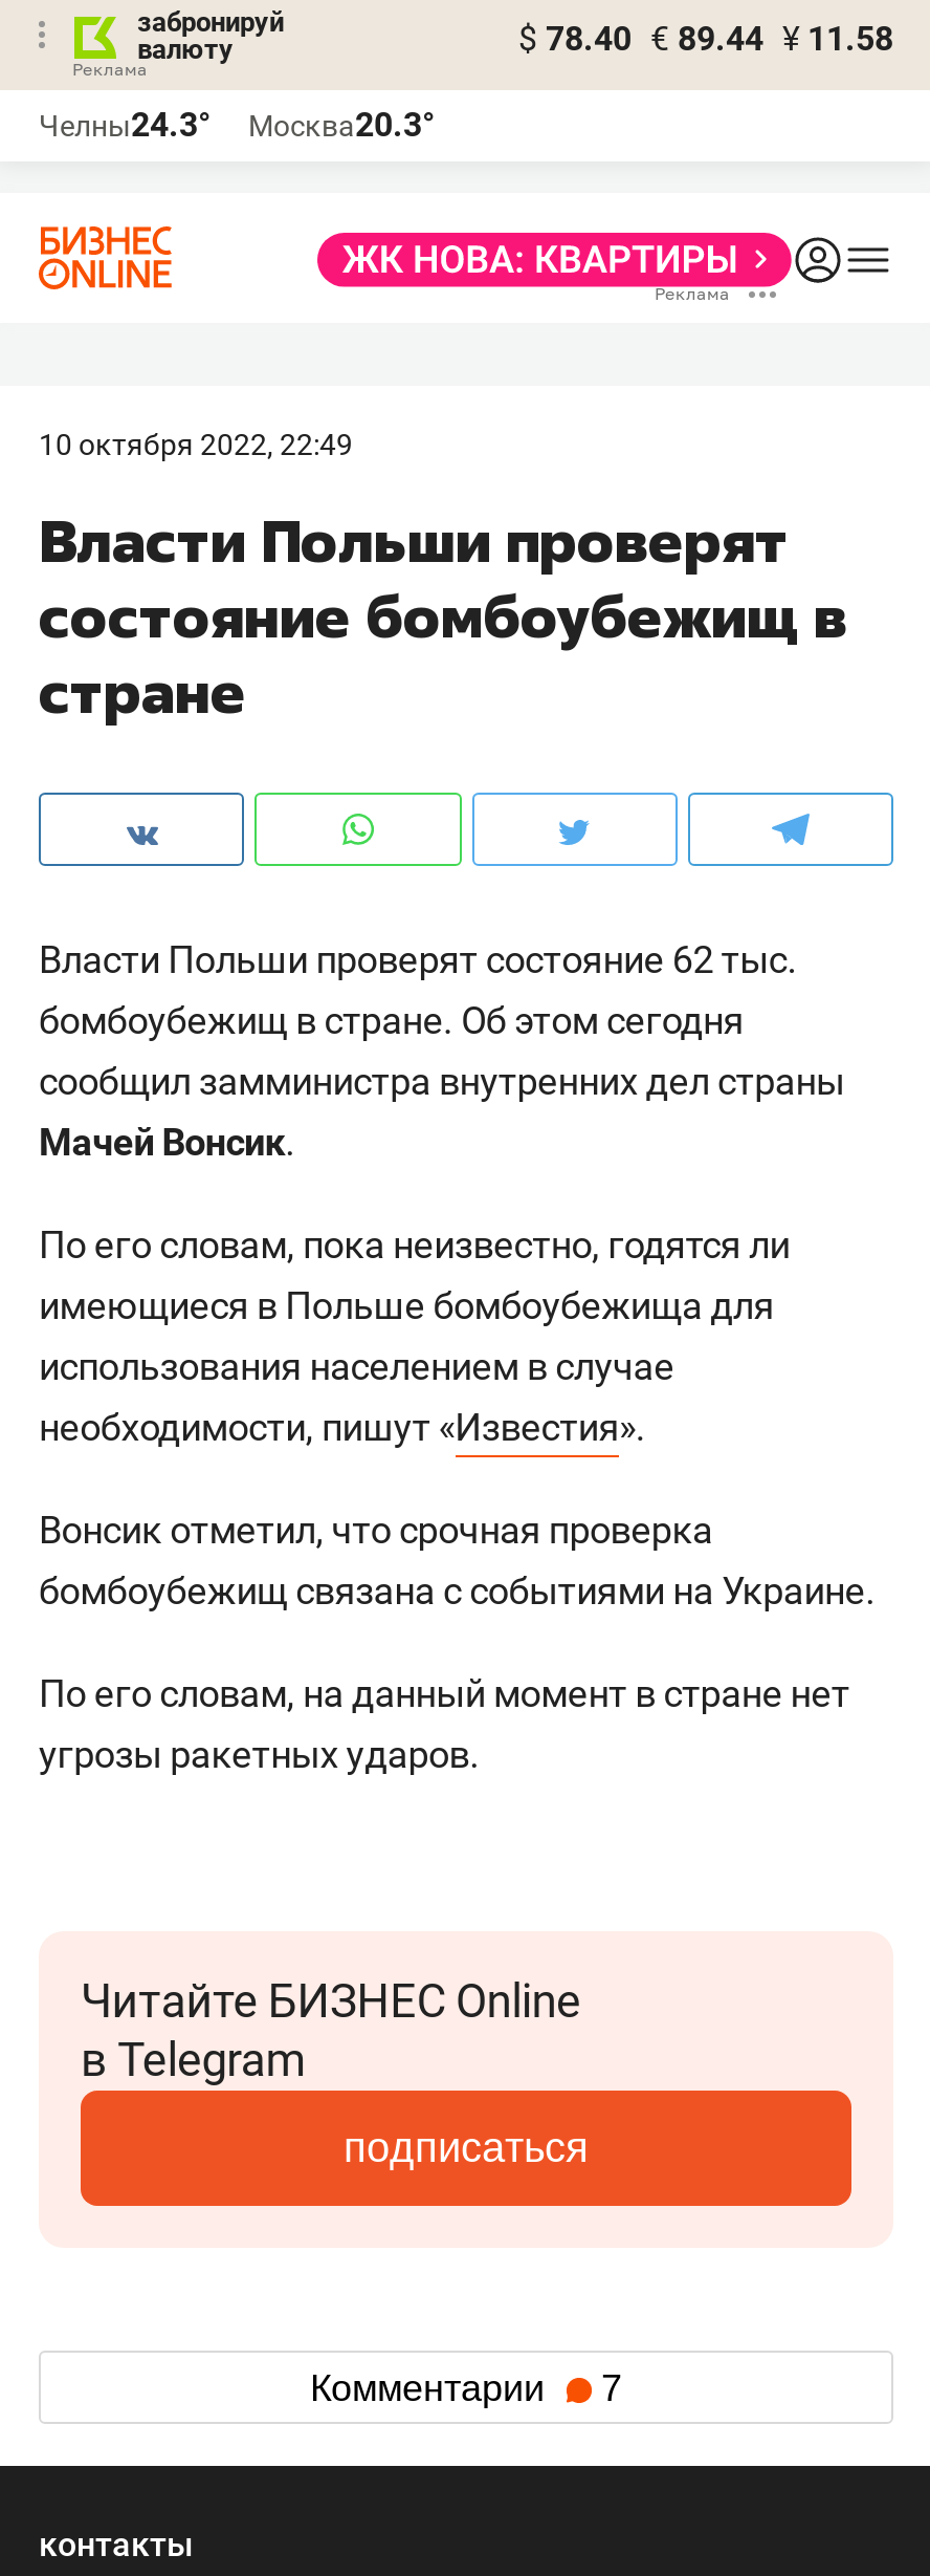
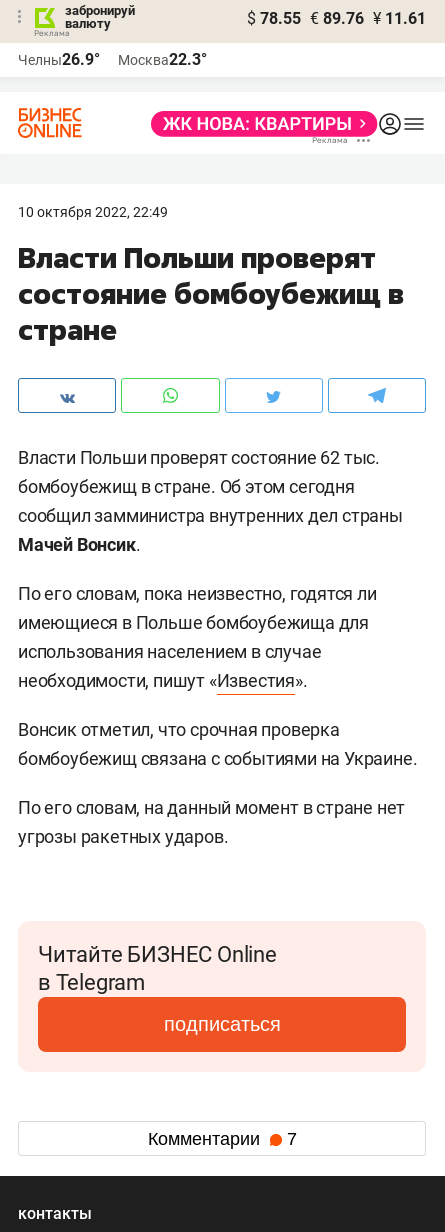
- $ 78.40 € 89.44 ¥ 11.58
+ $ 78.55 € 89.76 ¥ 11.61

- Челны24.3°
+ Челны26.9°

- Москва20.3°
+ Москва22.3°
